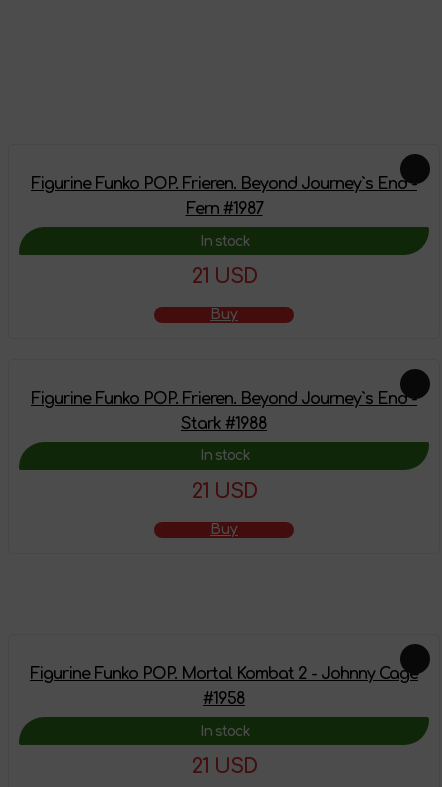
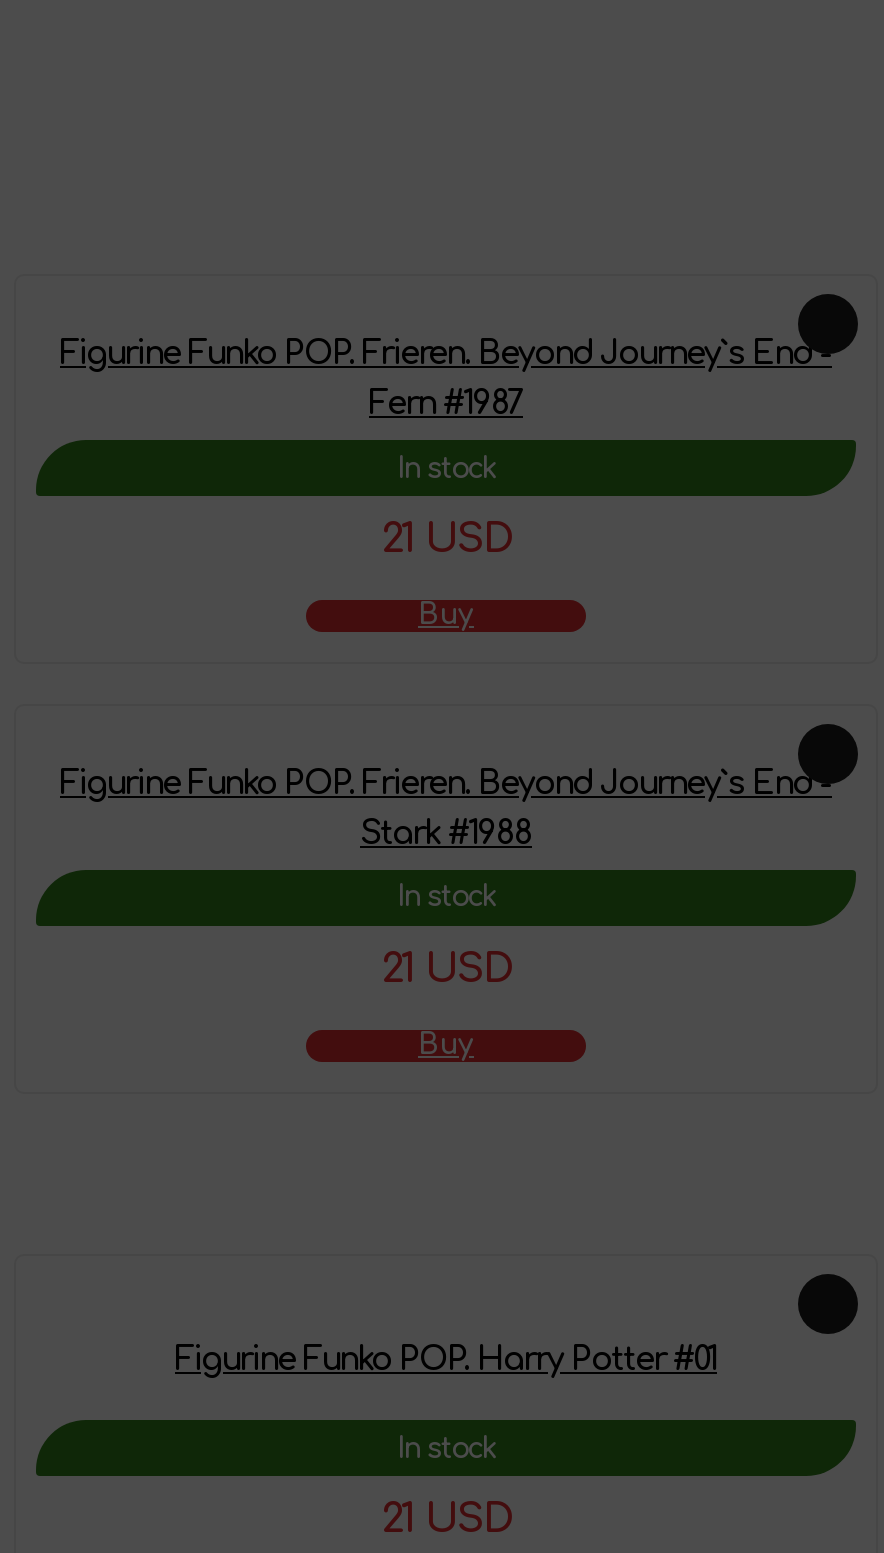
- Figurine Funko POP. Mortal Kombat 2 - Johnny Cage
- #1958
+ Figurine Funko POP. Harry Potter #01
